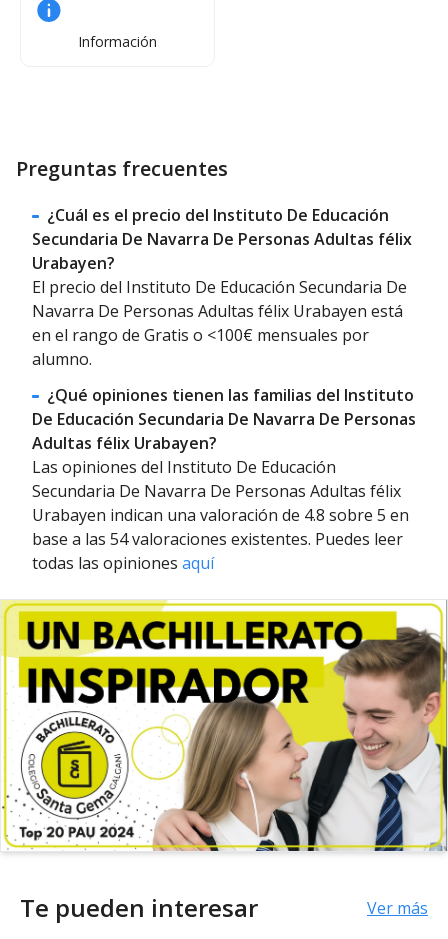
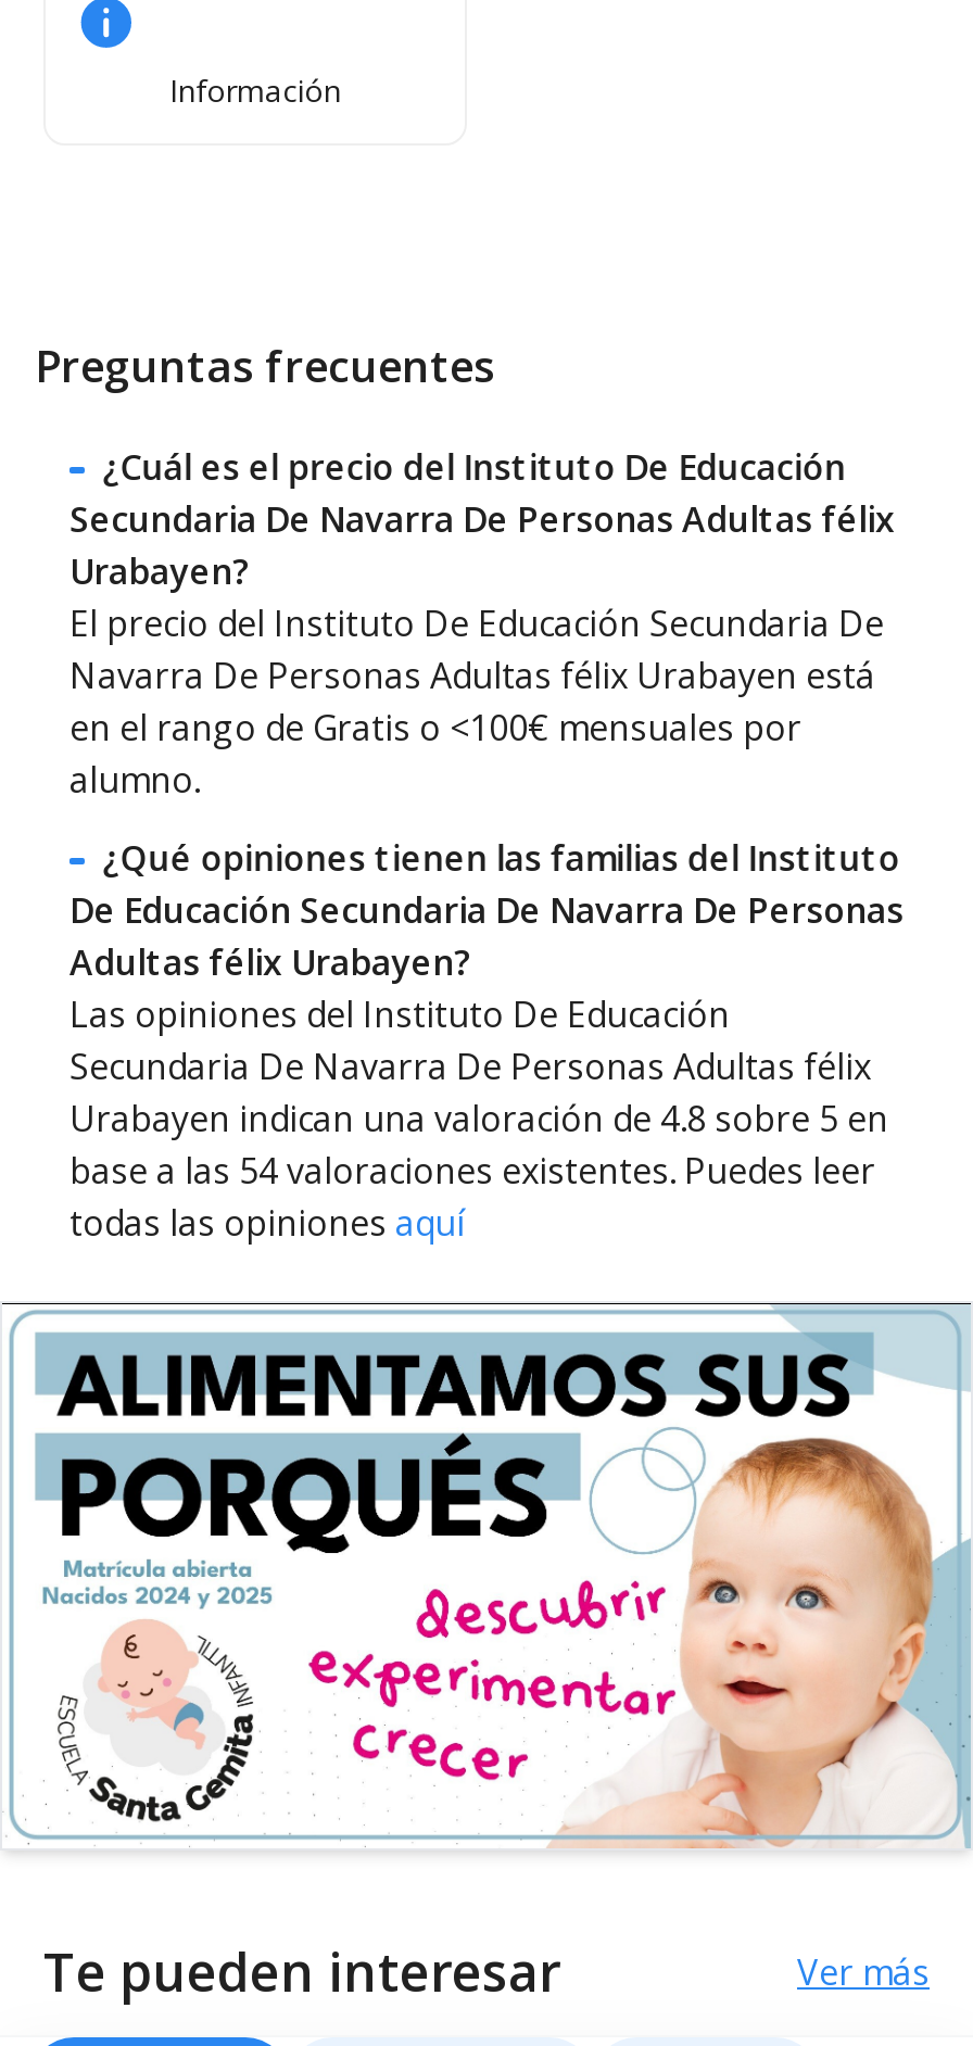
- [image]
+ [image]
